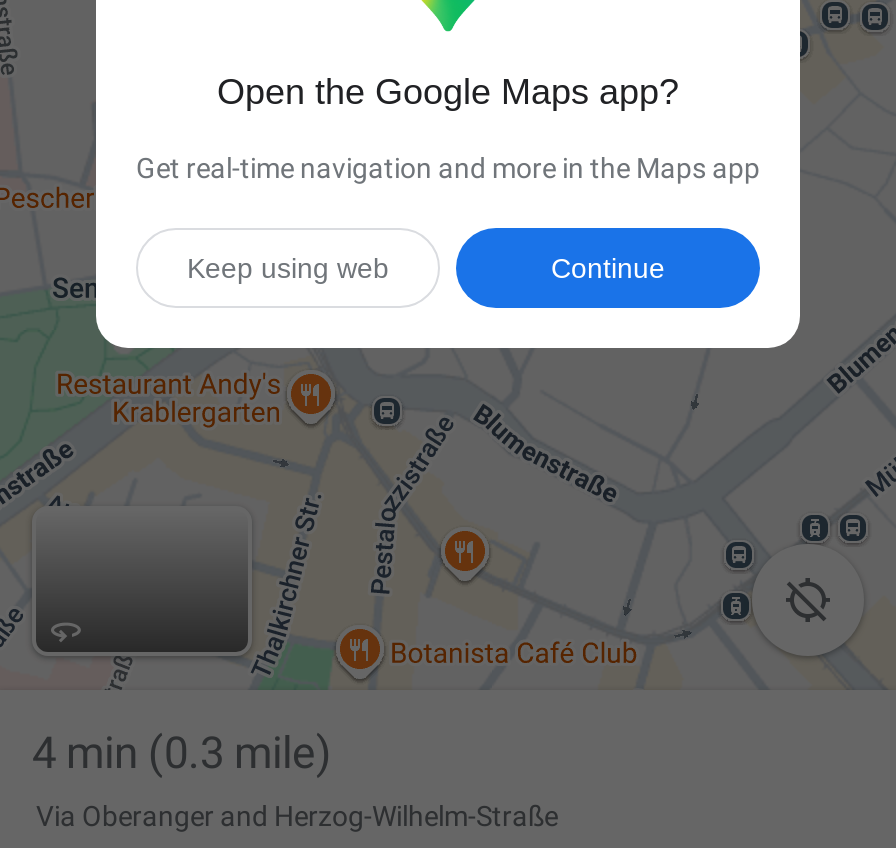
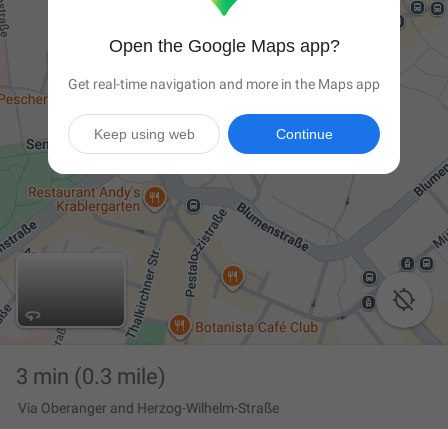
- 4 min (0.3 mile)
+ 3 min (0.3 mile)
